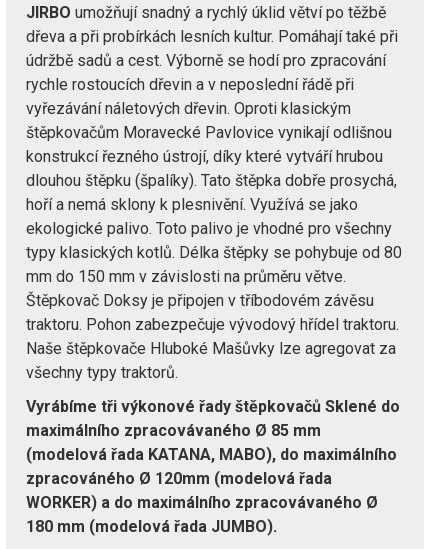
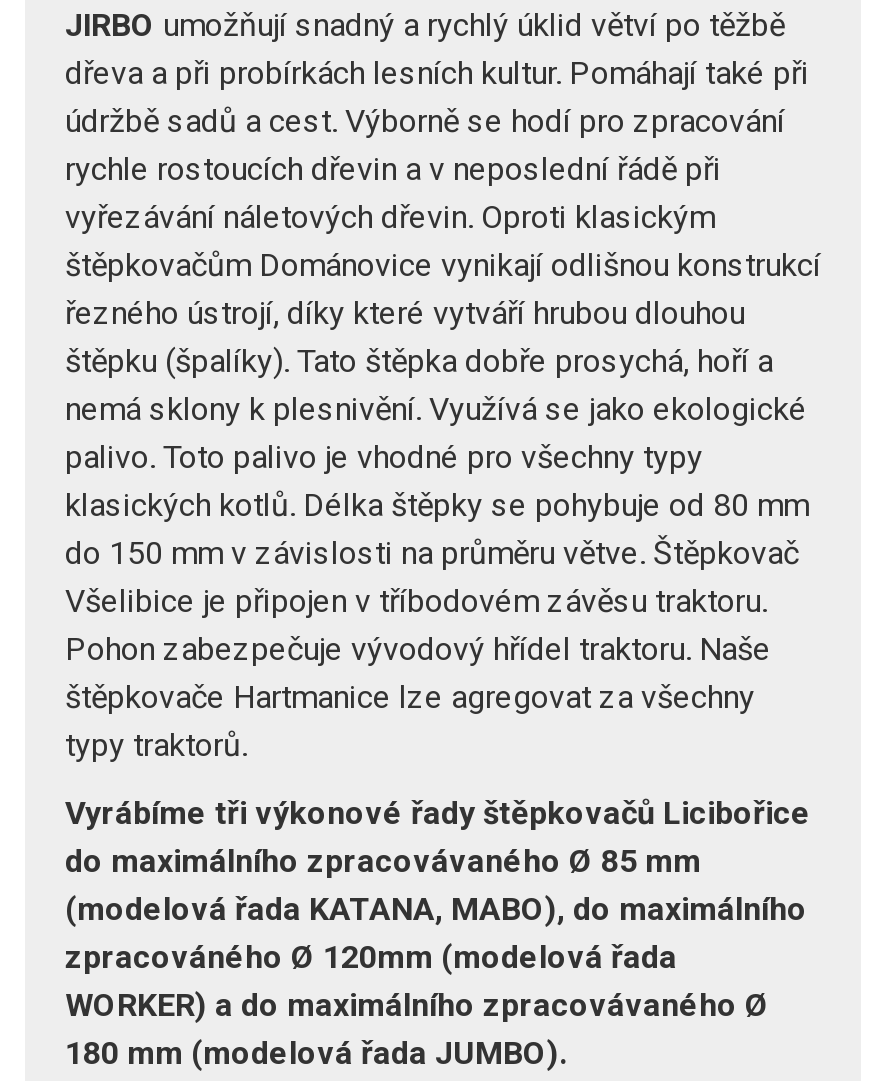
- štěpkovačům Moravecké Pavlovice vynikají odlišnou
- konstrukcí řezného ústrojí, díky které vytváří hrubou
- dlouhou štěpku (špalíky). Tato štěpka dobře prosychá,
- hoří a nemá sklony k plesnivění. Využívá se jako
- ekologické palivo. Toto palivo je vhodné pro všechny
- typy klasických kotlů. Délka štěpky se pohybuje od 80
- mm do 150 mm v závislosti na průměru větve.
- Štěpkovač Doksy je připojen v tříbodovém závěsu
- traktoru. Pohon zabezpečuje vývodový hřídel traktoru.
- Naše štěpkovače Hluboké Mašůvky lze agregovat za
- všechny typy traktorů.
+ štěpkovačům Dománovice vynikají odlišnou konstrukcí
+ řezného ústrojí, díky které vytváří hrubou dlouhou
+ štěpku (špalíky). Tato štěpka dobře prosychá, hoří a
+ nemá sklony k plesnivění. Využívá se jako ekologické
+ palivo. Toto palivo je vhodné pro všechny typy
+ klasických kotlů. Délka štěpky se pohybuje od 80 mm
+ do 150 mm v závislosti na průměru větve. Štěpkovač
+ Všelibice je připojen v tříbodovém závěsu traktoru.
+ Pohon zabezpečuje vývodový hřídel traktoru. Naše
+ štěpkovače Hartmanice lze agregovat za všechny
+ typy traktorů.

- Vyrábíme tři výkonové řady štěpkovačů Sklené do
- maximálního zpracovávaného Ø 85 mm
+ Vyrábíme tři výkonové řady štěpkovačů Licibořice
+ do maximálního zpracovávaného Ø 85 mm
